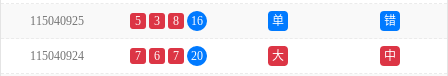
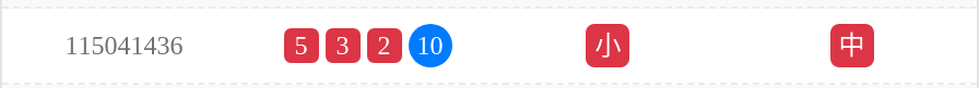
- 115040925
+ 115041436

- 8
- 16
- 单
- 错
- 115040924
- 7
- 6
- 7
- 20
- 大
+ 2
+ 10
+ 小
